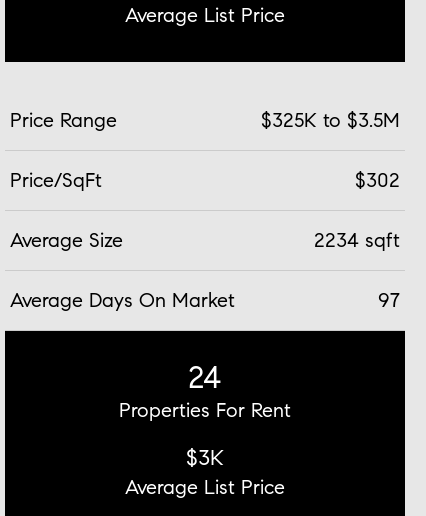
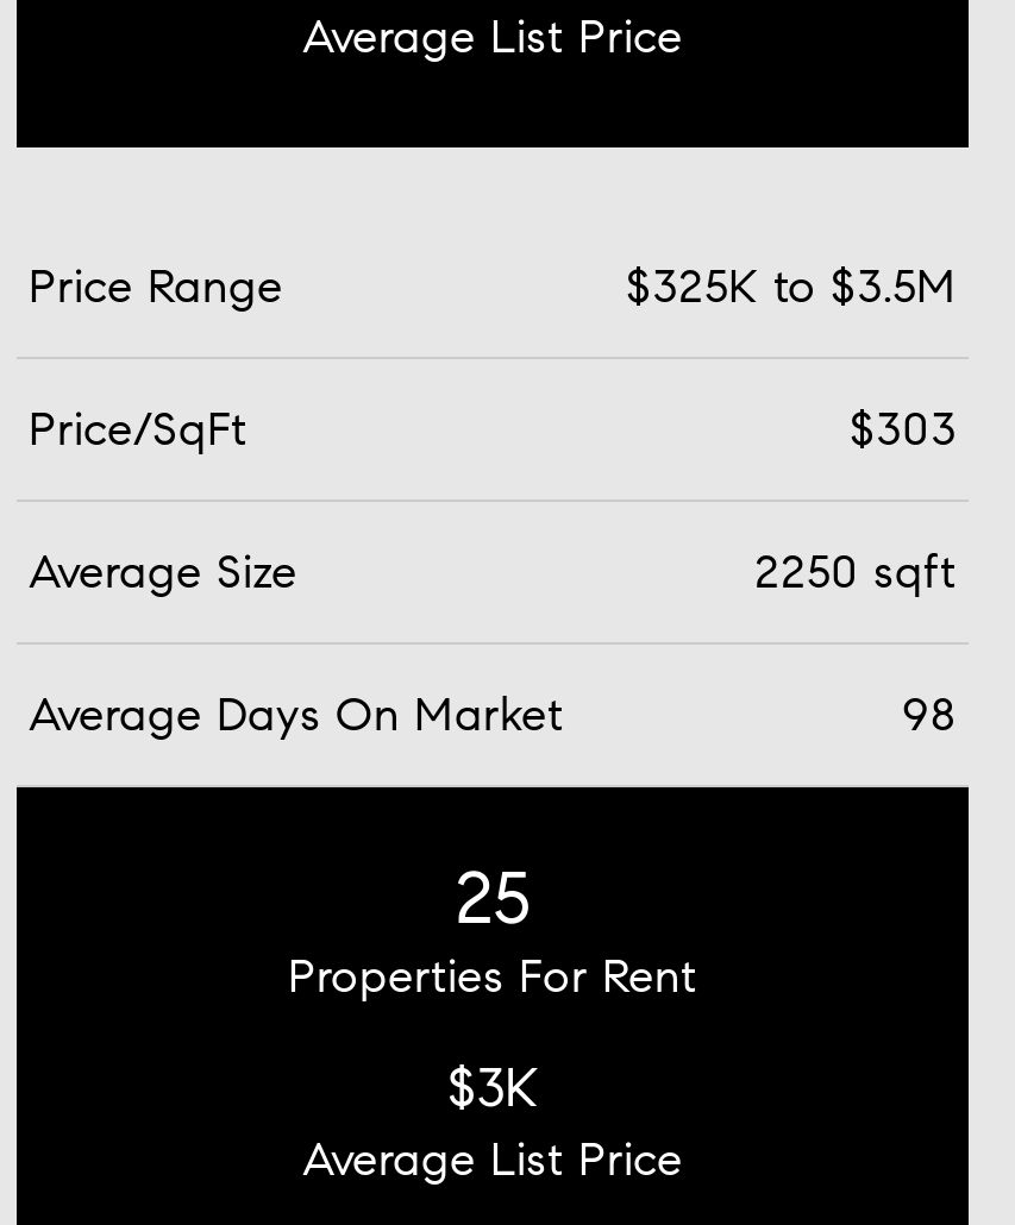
- $302
+ $303

- 2234 sqft
+ 2250 sqft

- 97
+ 98

- 24
+ 25
